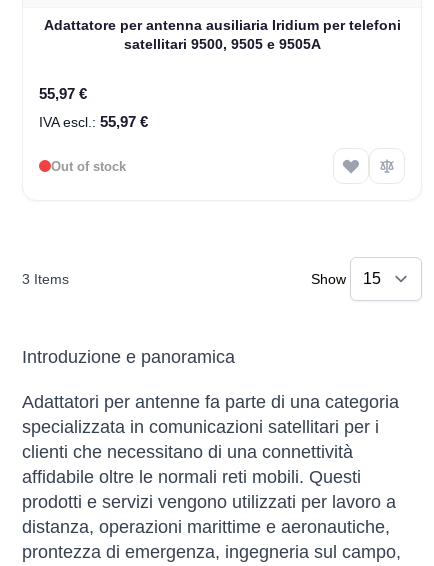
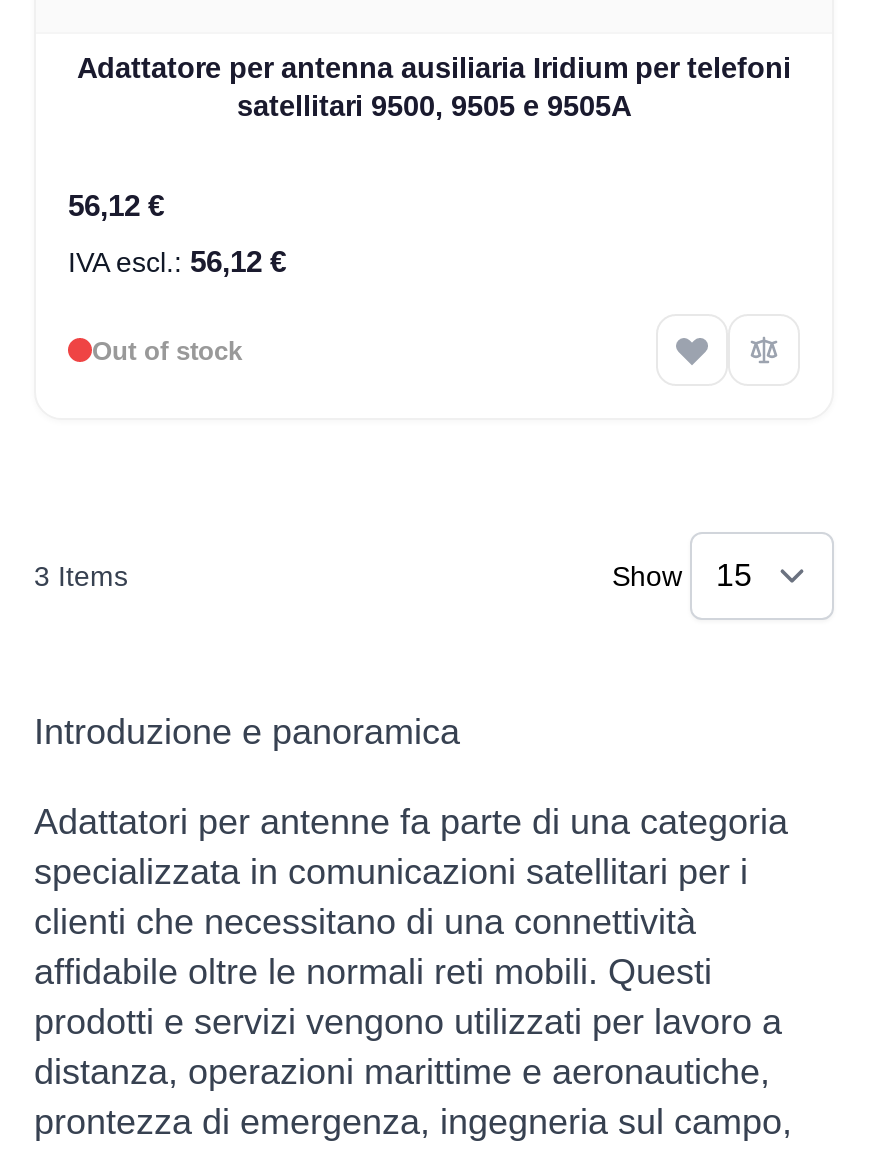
- 55,97 €
+ 56,12 €

- 55,97 €
+ 56,12 €
